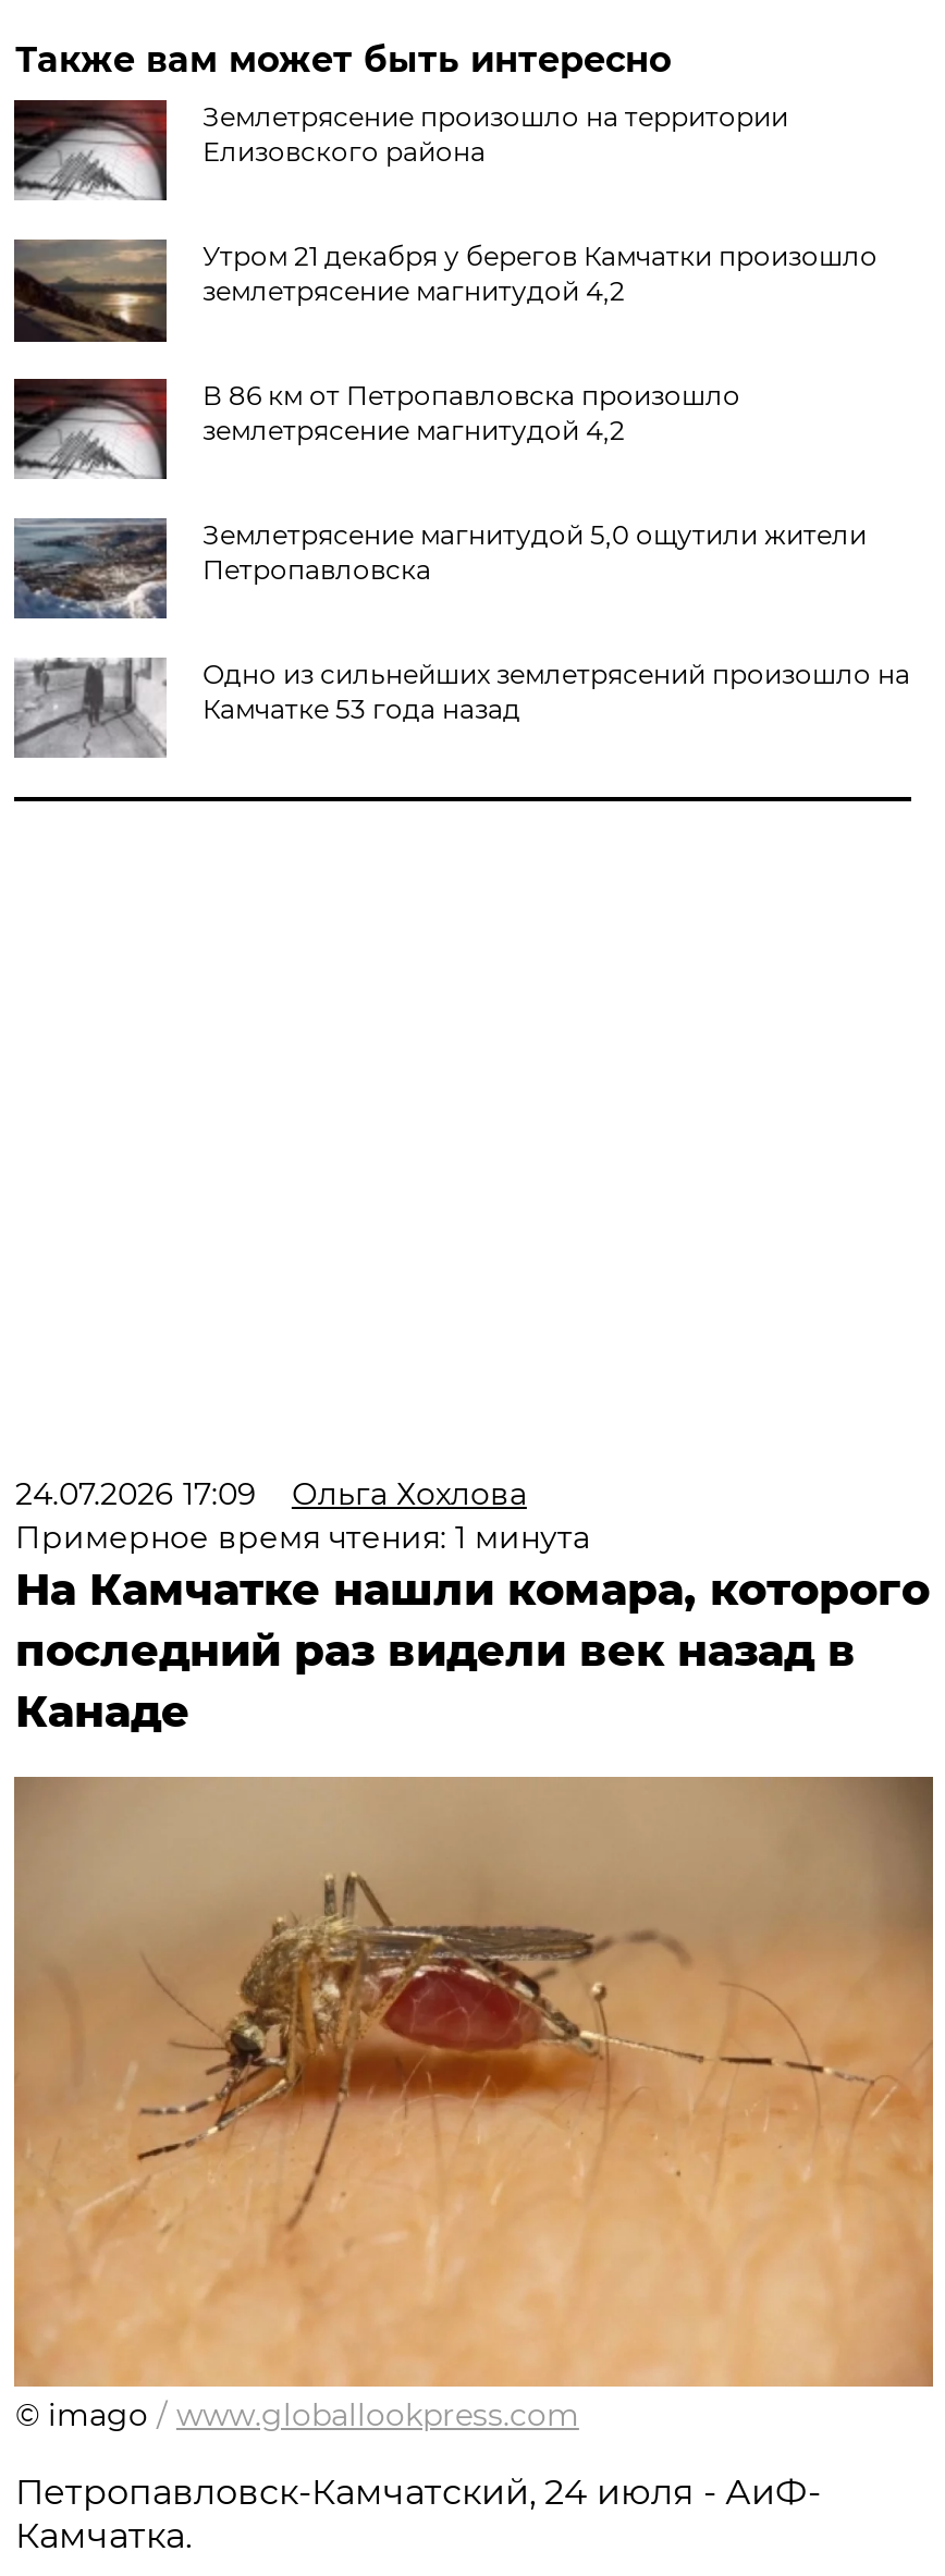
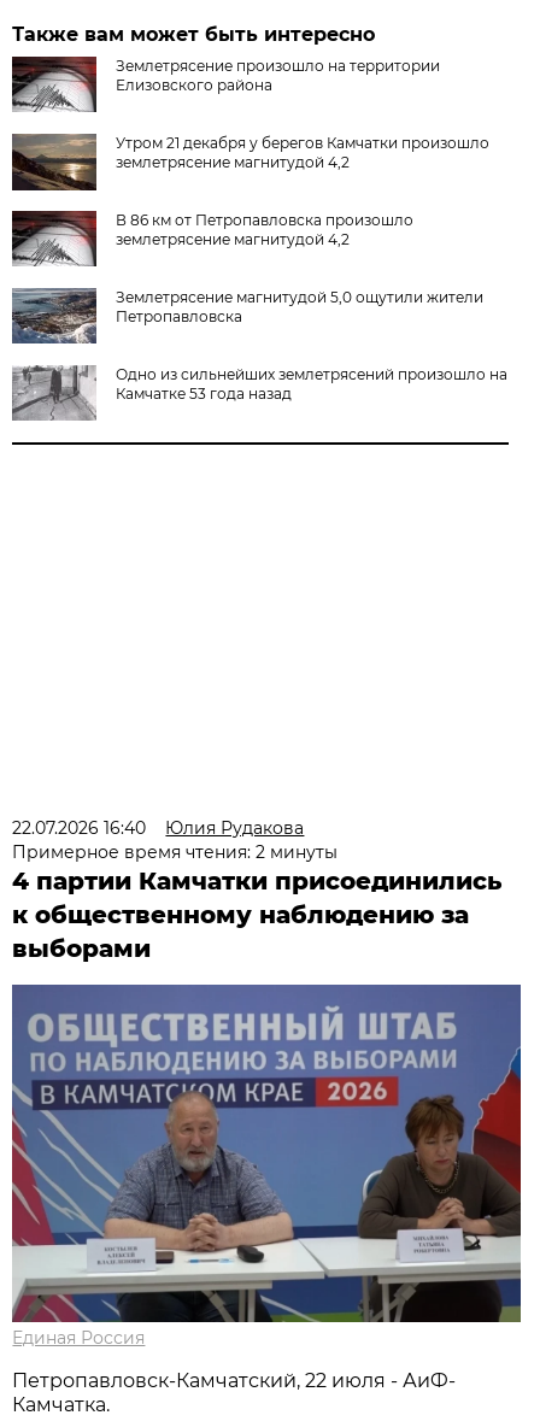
- 24.07.2026 17:09
- Ольга Хохлова
- Примерное время чтения: 1 минута
- На Камчатке нашли комара, которого
- последний раз видели век назад в
- Канаде
+ 22.07.2026 16:40
+ Юлия Рудакова
+ Примерное время чтения: 2 минуты
+ 4 партии Камчатки присоединились
+ к общественному наблюдению за
+ выборами

- [image]
- © imago / www.globallookpress.com
+ [image]
+ Единая Россия

- Петропавловск-Камчатский, 24 июля - АиФ-
+ Петропавловск-Камчатский, 22 июля - АиФ-
